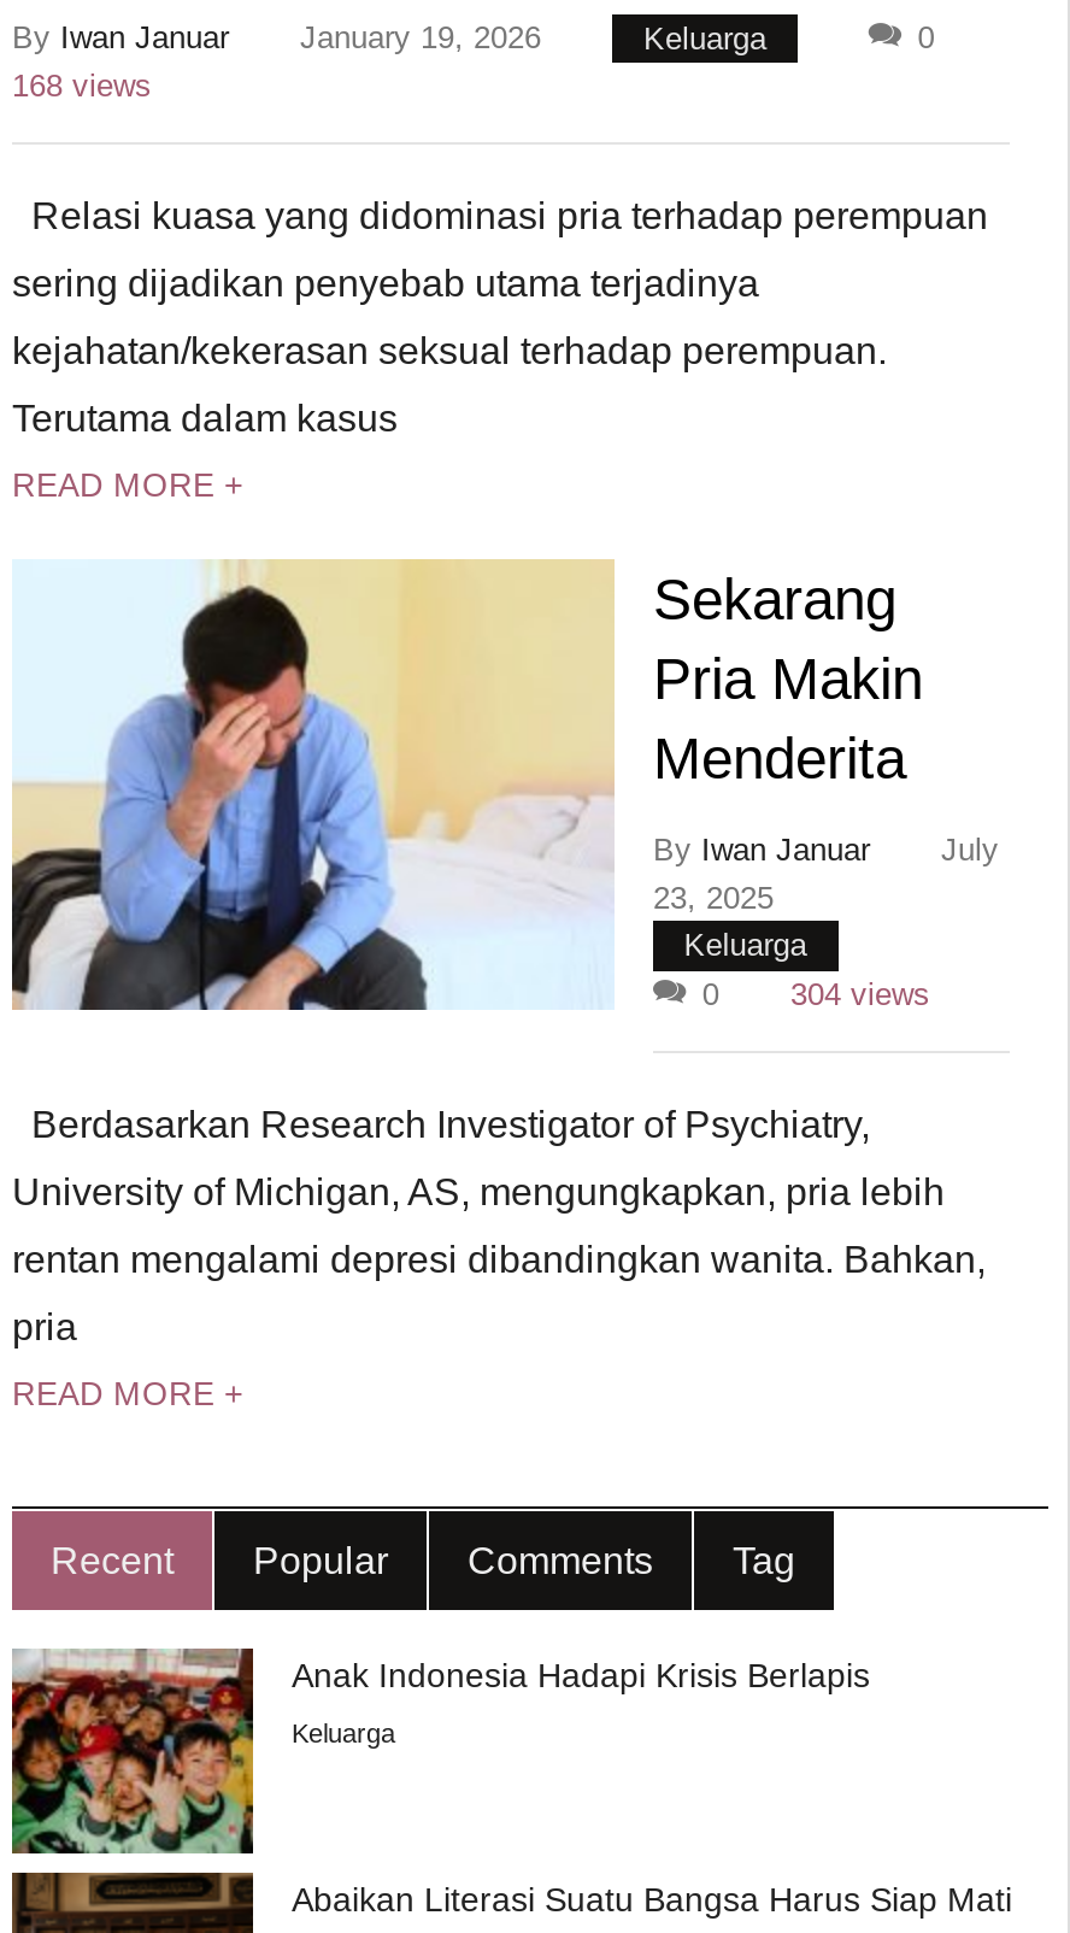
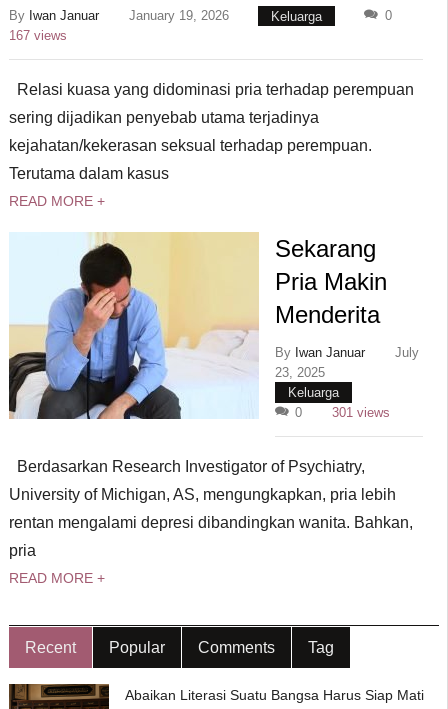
- 168 views
+ 167 views

- 0 304 views
+ 0 301 views

- [image]
- Anak Indonesia Hadapi Krisis Berlapis
- Keluarga
